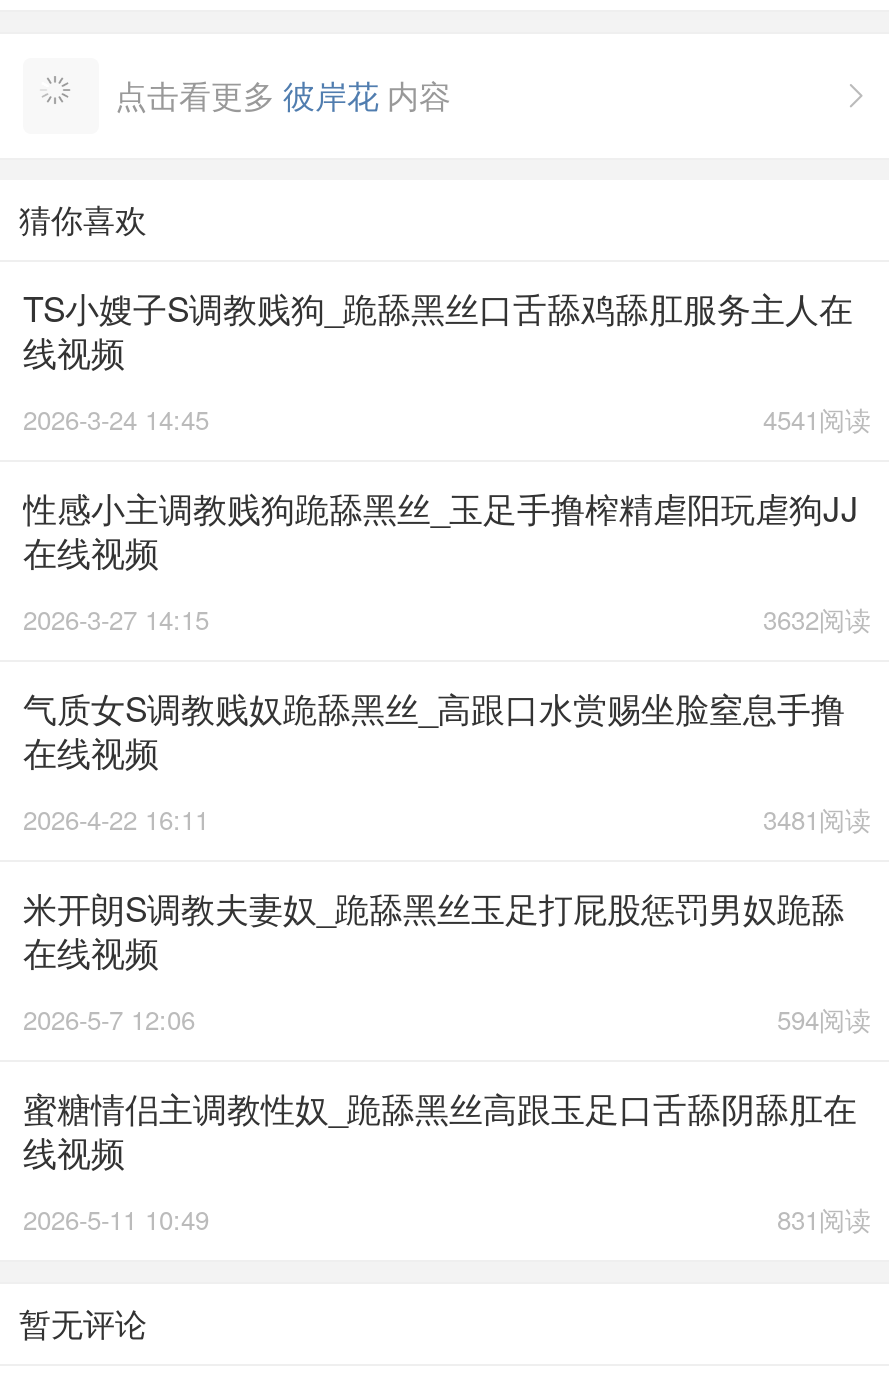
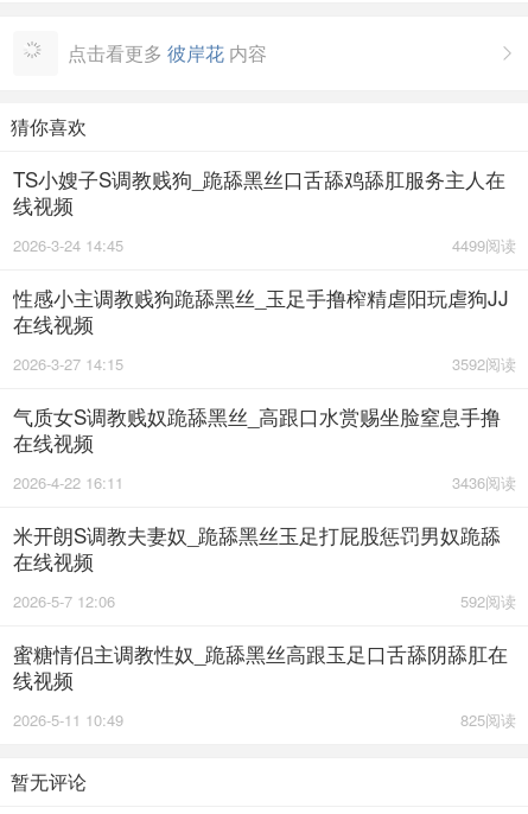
- 4541阅读
+ 4499阅读

- 3632阅读
+ 3592阅读

- 3481阅读
+ 3436阅读

- 594阅读
+ 592阅读

- 831阅读
+ 825阅读
